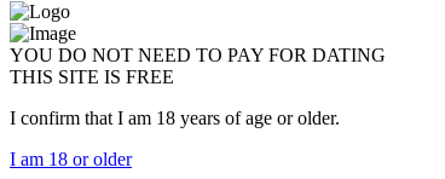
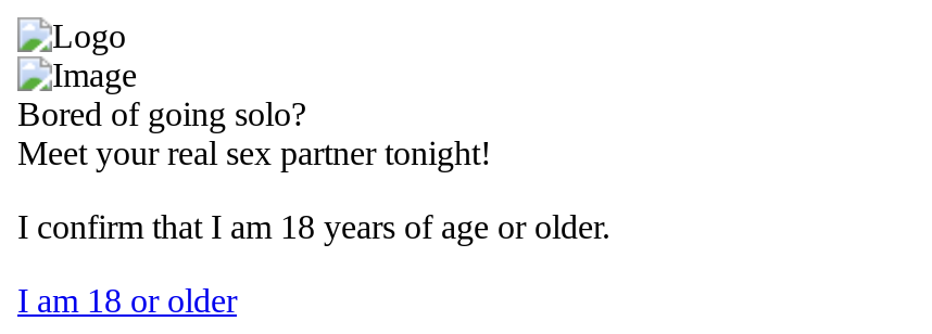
- YOU DO NOT NEED TO PAY FOR DATING
- THIS SITE IS FREE
+ Bored of going solo?
+ Meet your real sex partner tonight!
